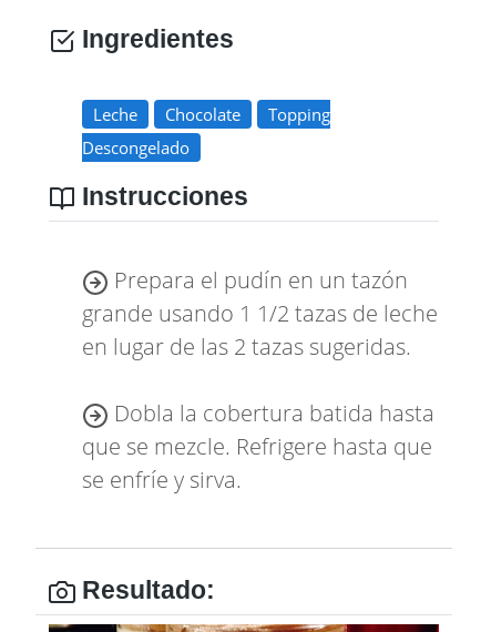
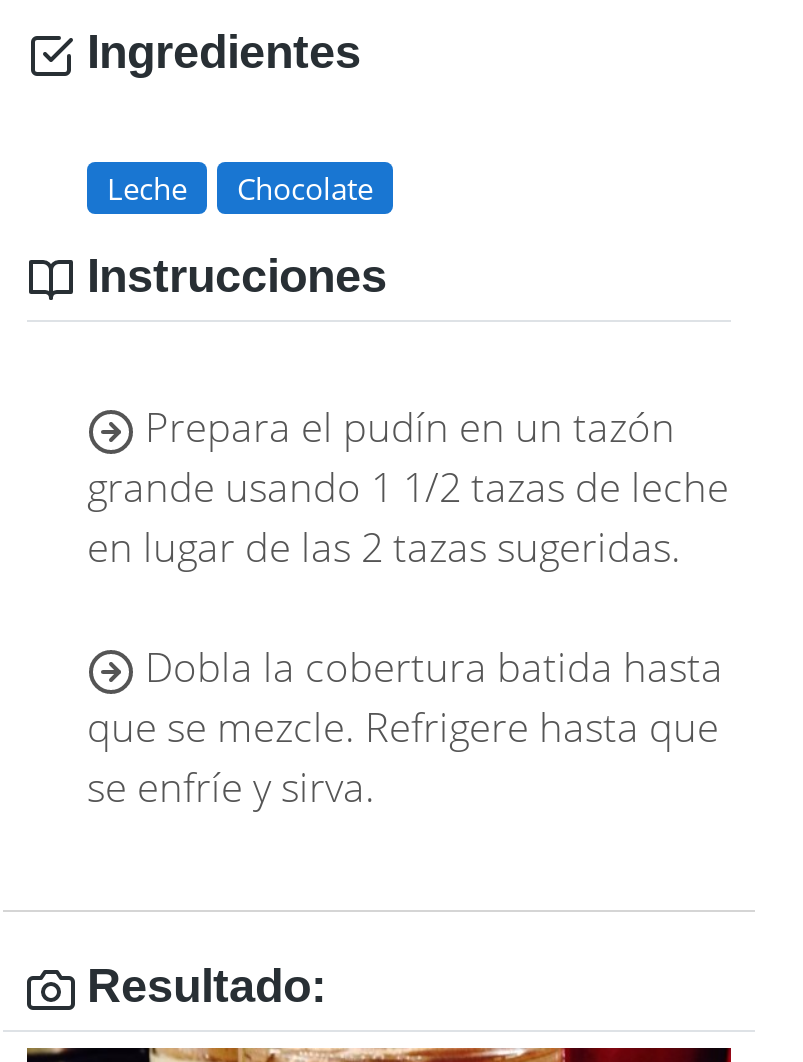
- Topping
- Descongelado
